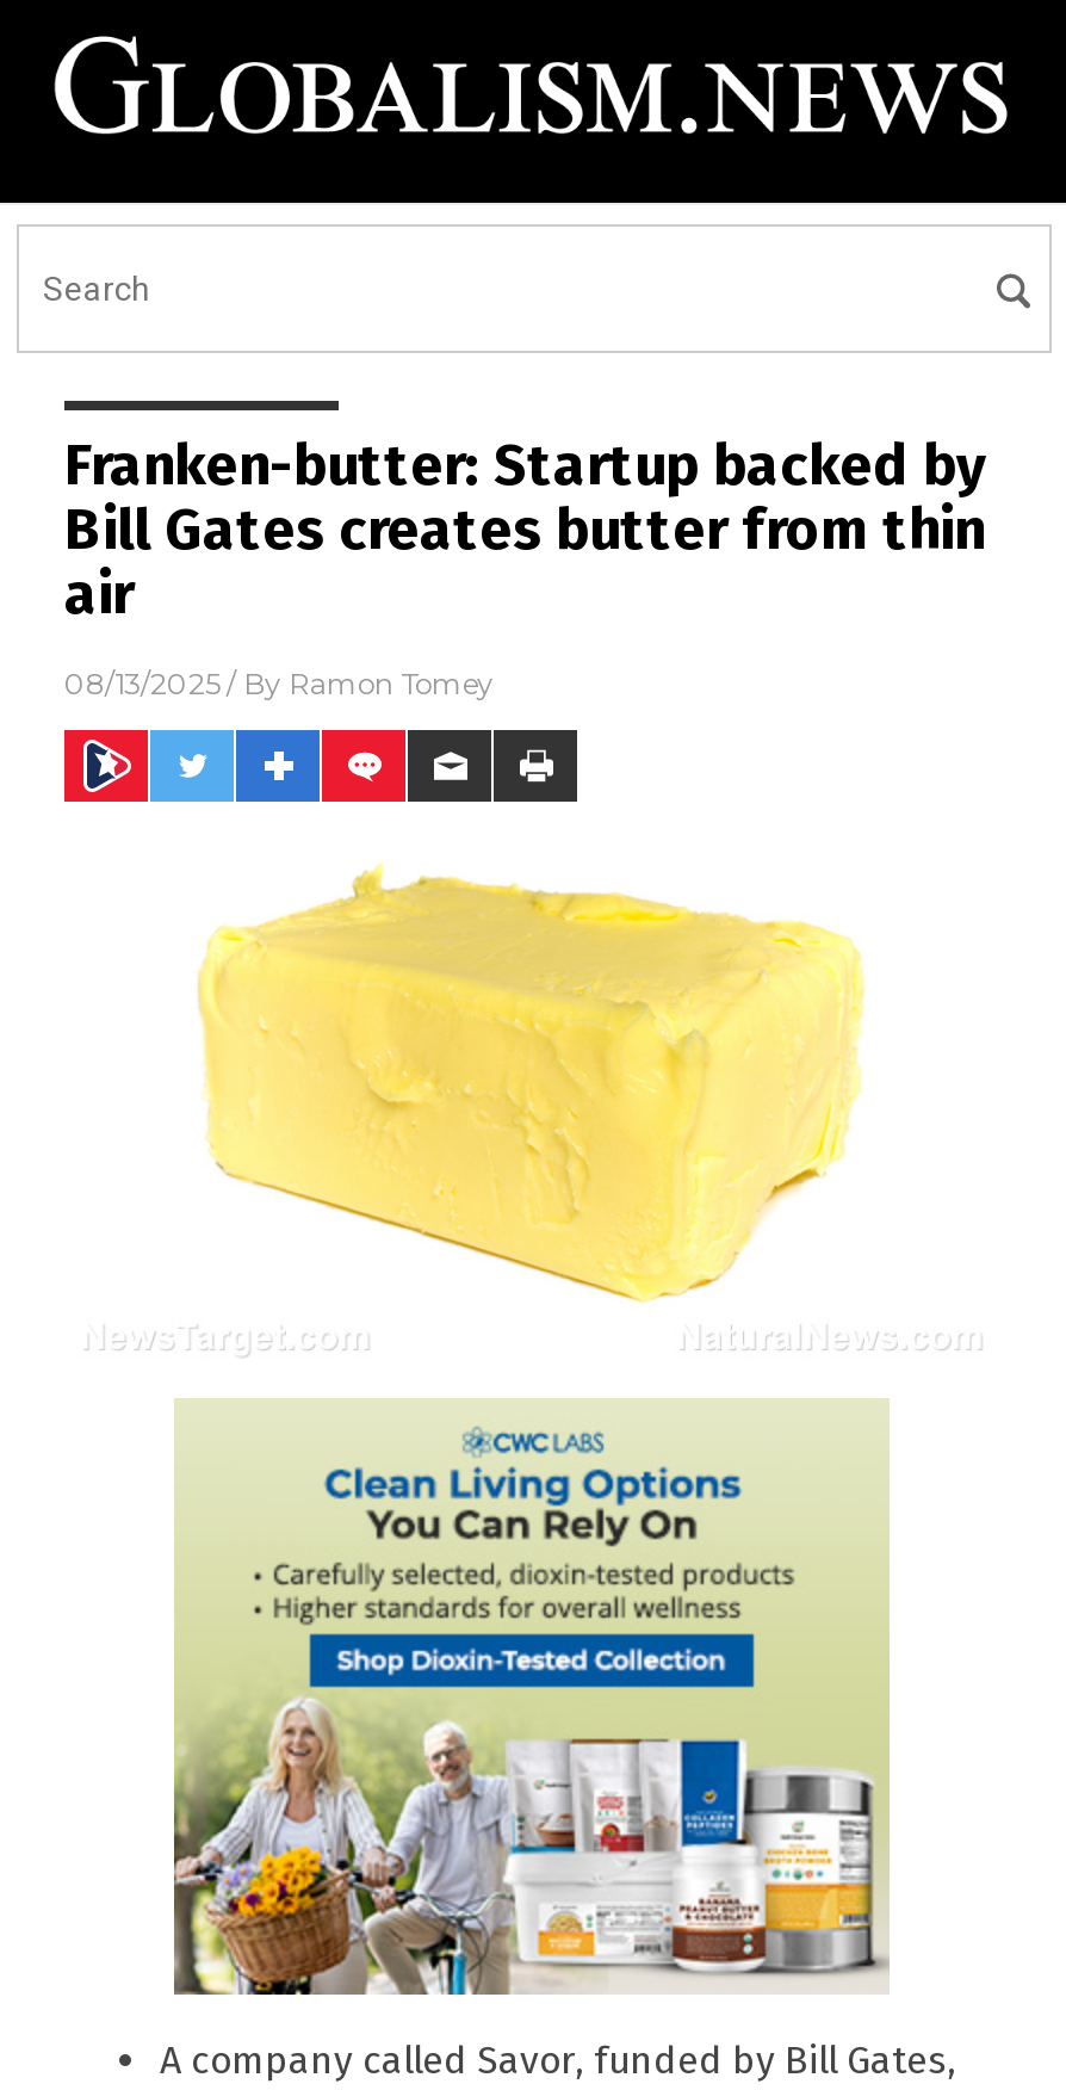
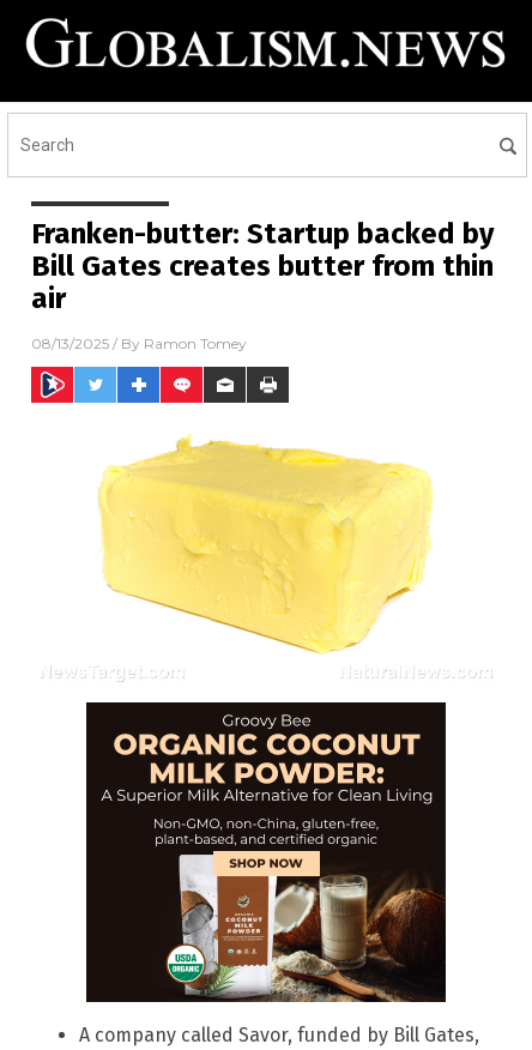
- [image]
+ [image]
